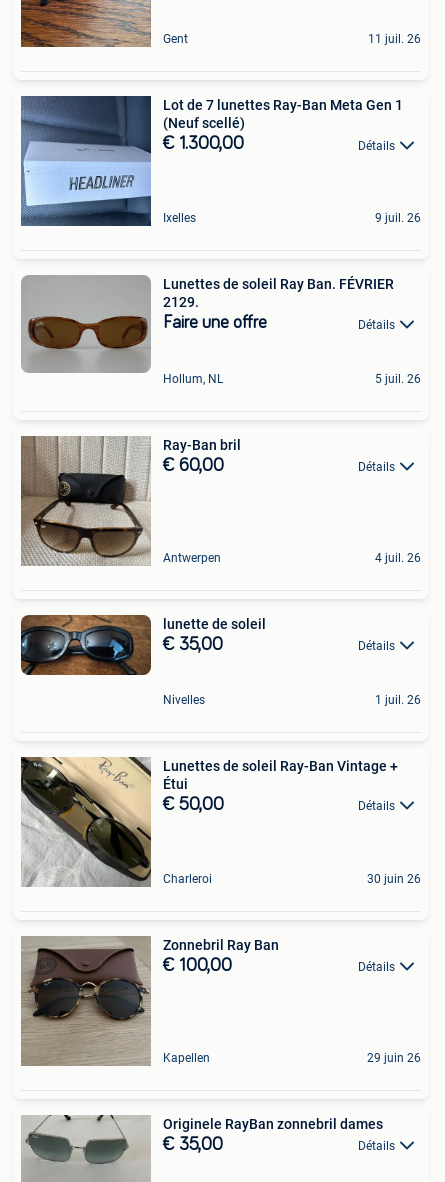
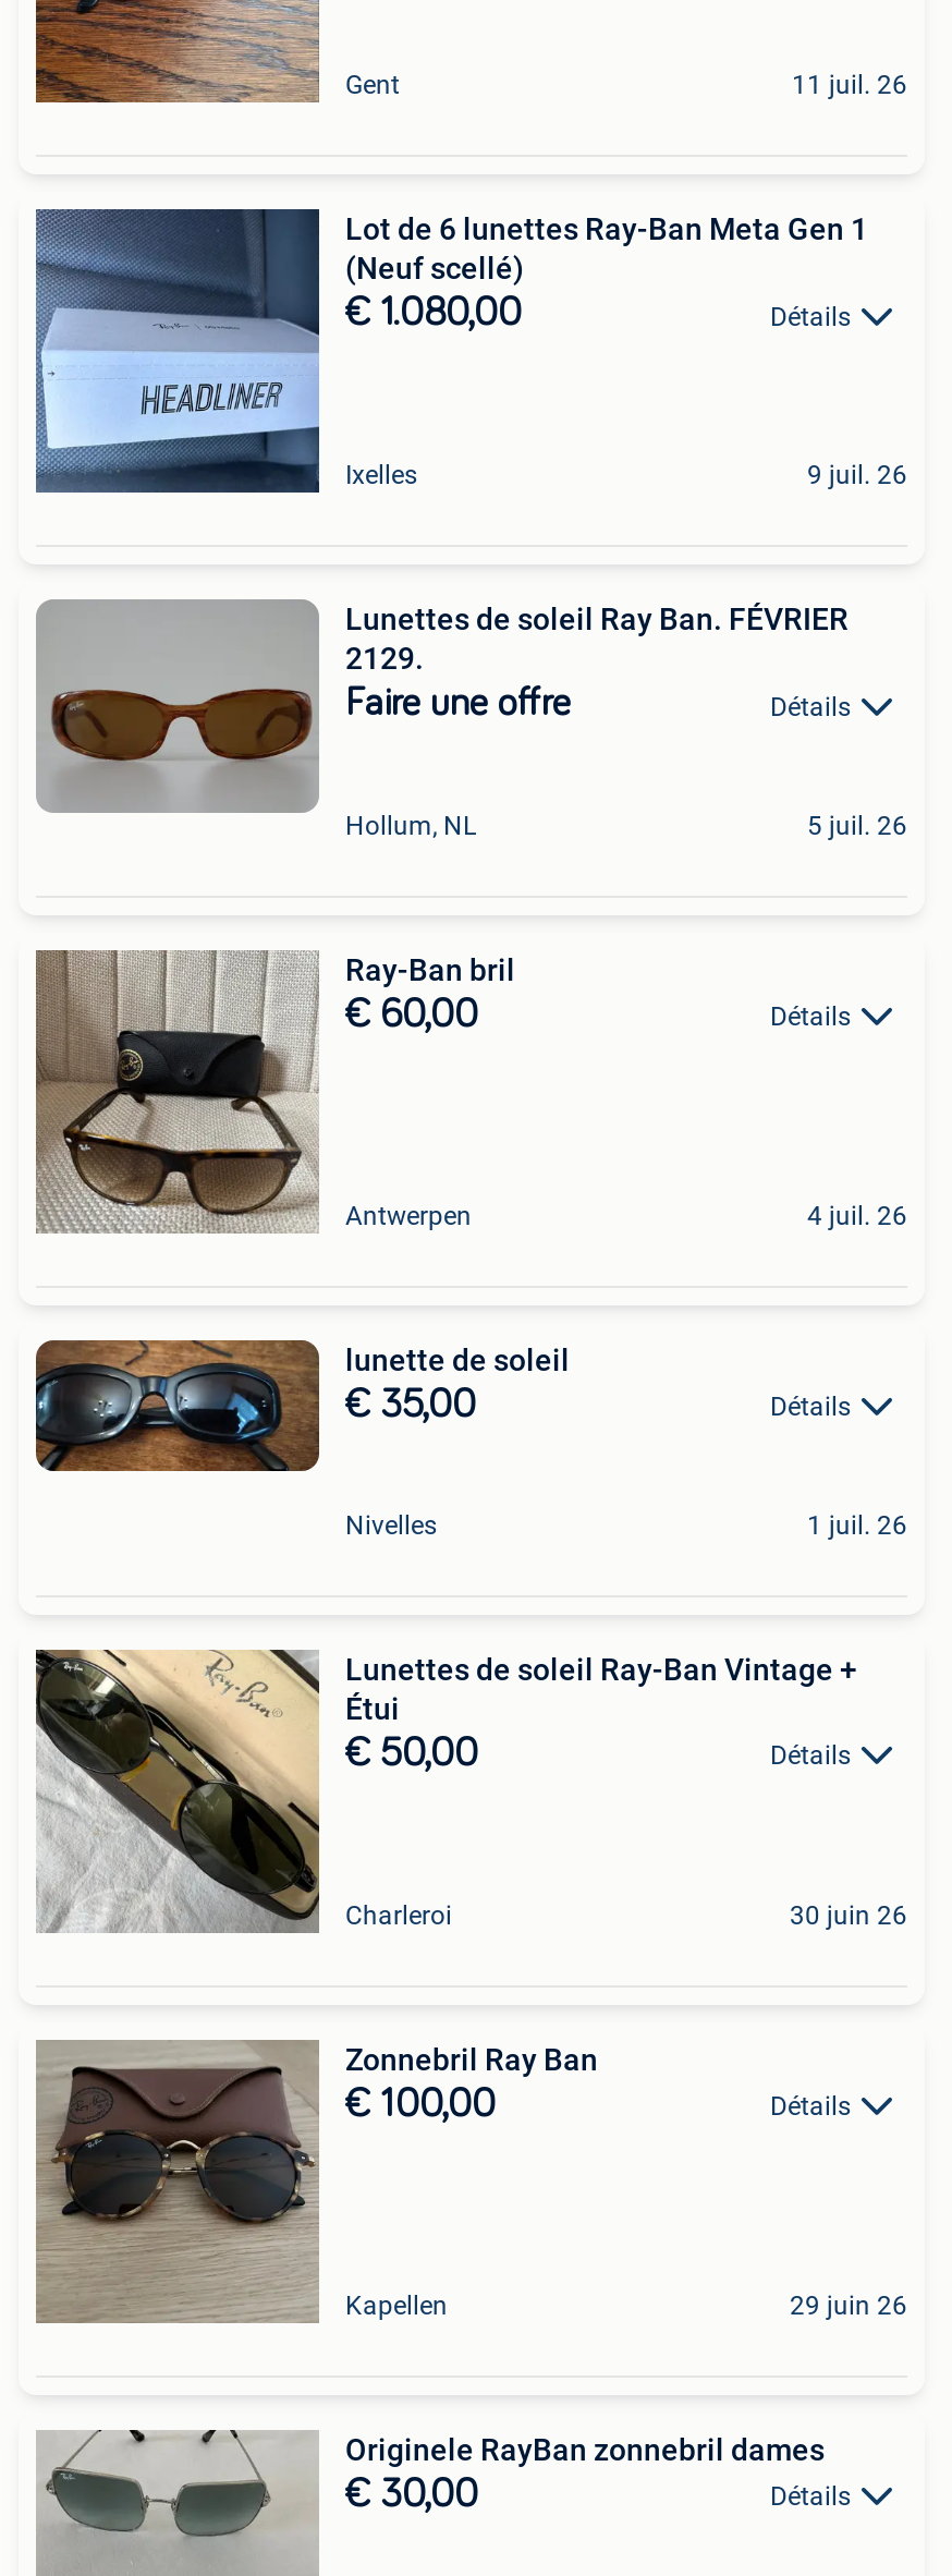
- Lot de 7 lunettes Ray-Ban Meta Gen 1
+ Lot de 6 lunettes Ray-Ban Meta Gen 1

- € 1.300,00
+ € 1.080,00

- € 35,00
+ € 30,00
